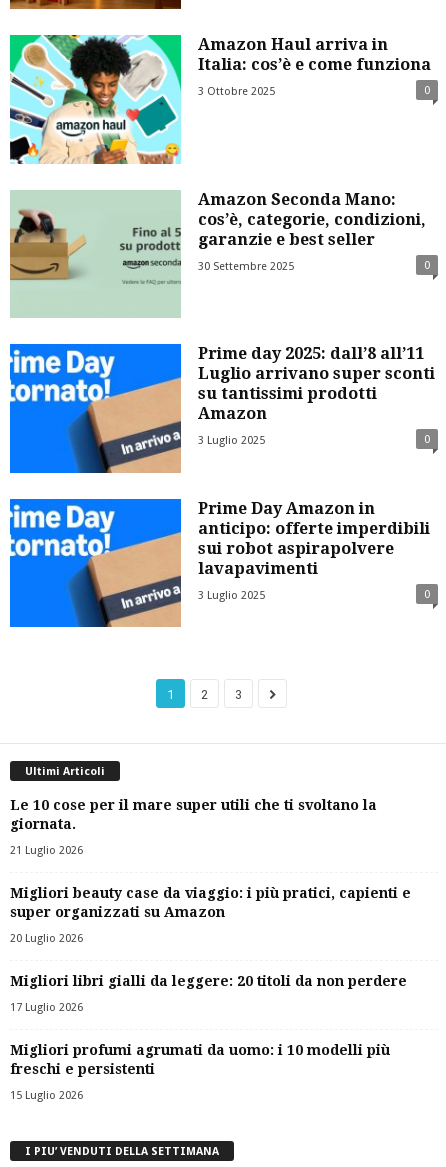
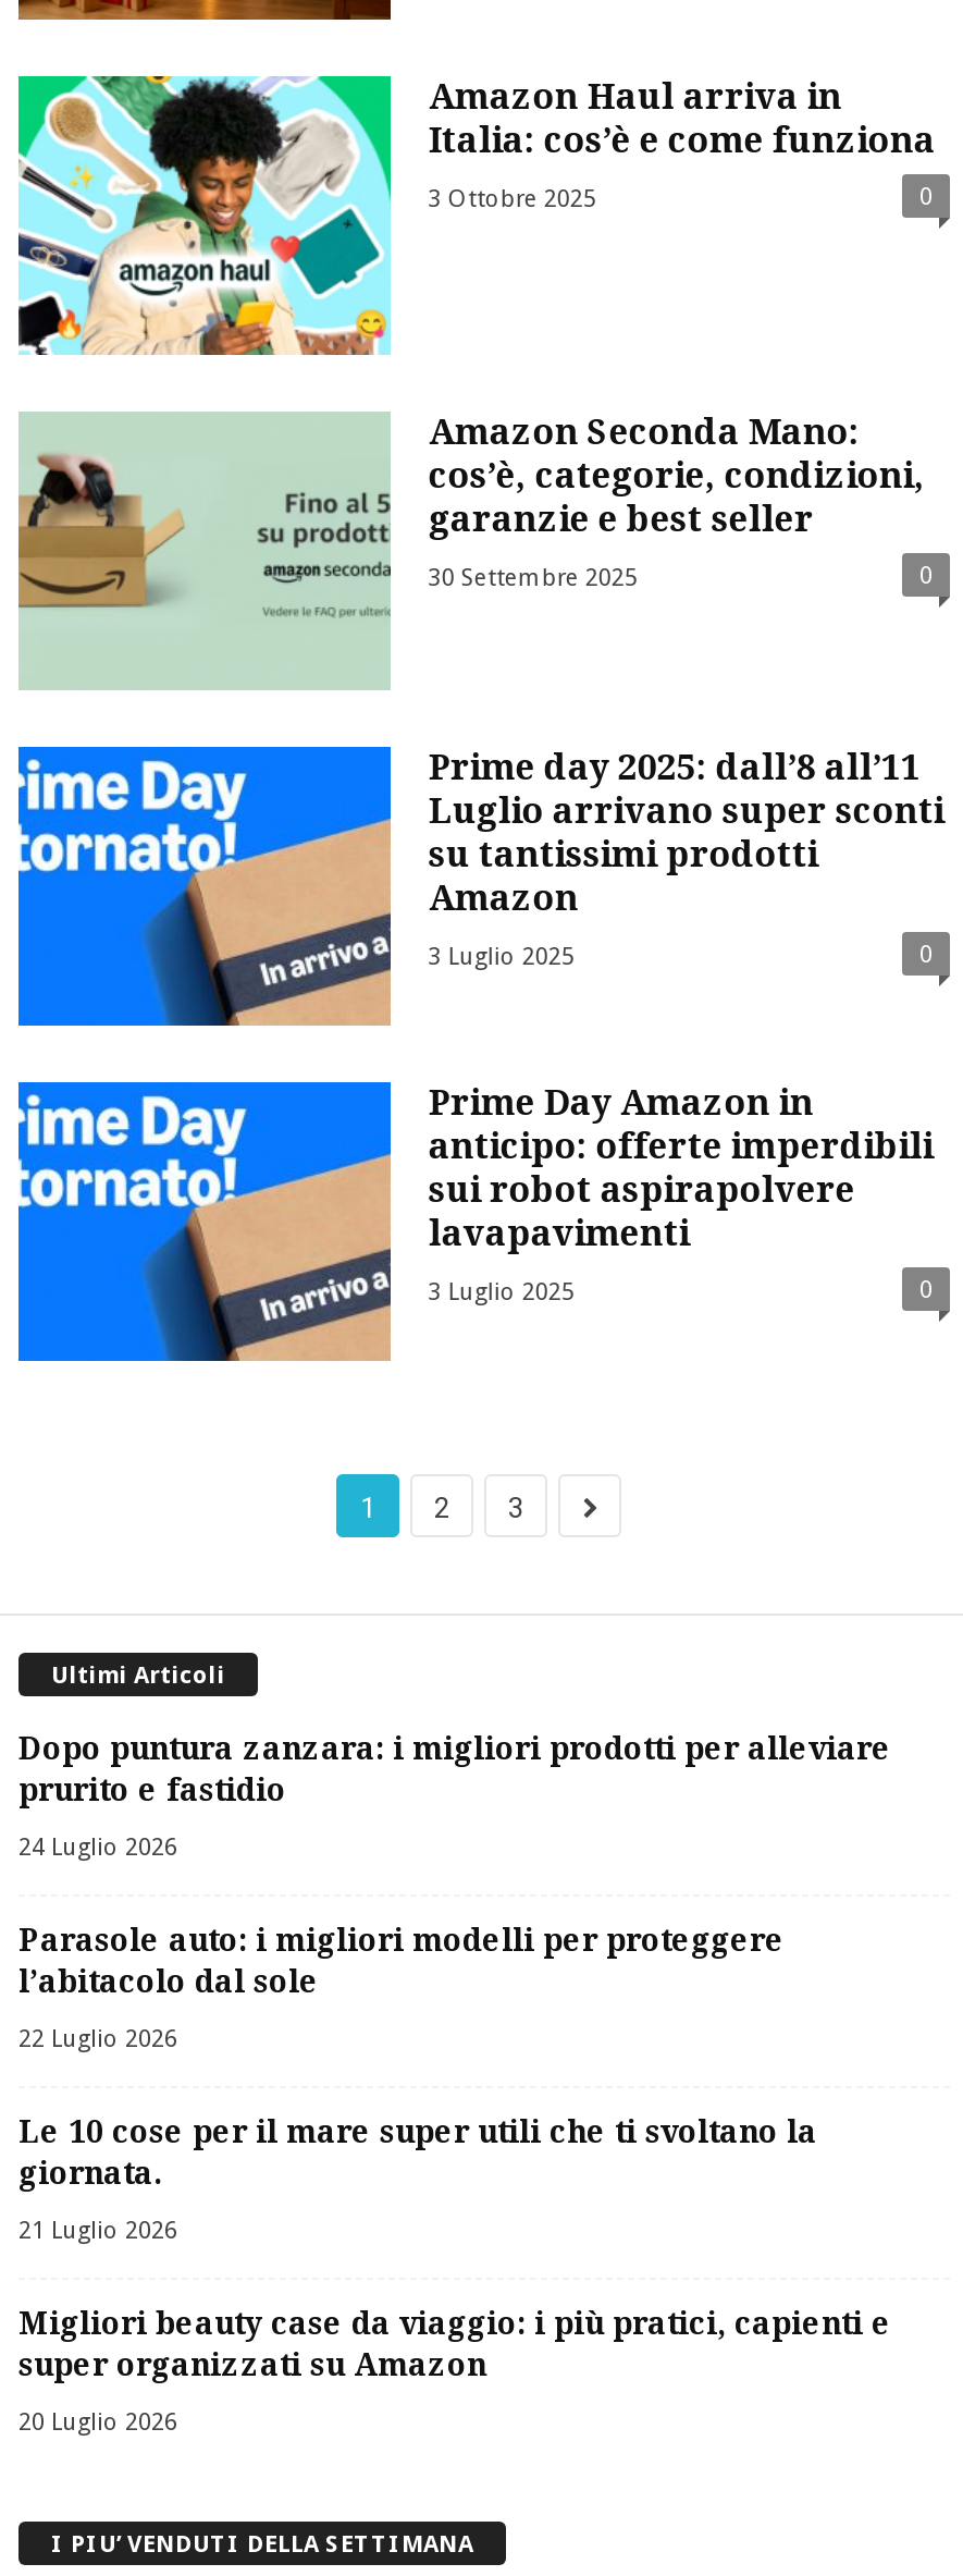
+ Dopo puntura zanzara: i migliori prodotti per alleviare
+ prurito e fastidio
+ 24 Luglio 2026
+ Parasole auto: i migliori modelli per proteggere
+ l’abitacolo dal sole
+ 22 Luglio 2026

moved down: Le 10 cose per il mare super utili che ti svoltano la | giornata. | 21 Luglio 2026 | Migliori beauty case da viaggio: i più pratici, capienti e | super organizzati su Amazon | 20 Luglio 2026

- Migliori libri gialli da leggere: 20 titoli da non perdere
- 17 Luglio 2026
- Migliori profumi agrumati da uomo: i 10 modelli più
- freschi e persistenti
- 15 Luglio 2026
